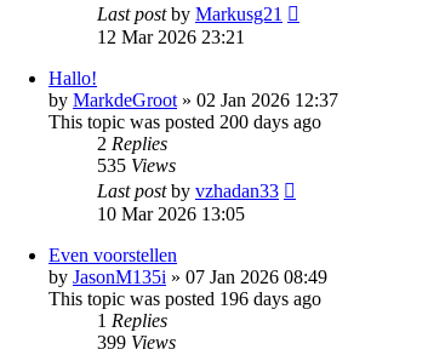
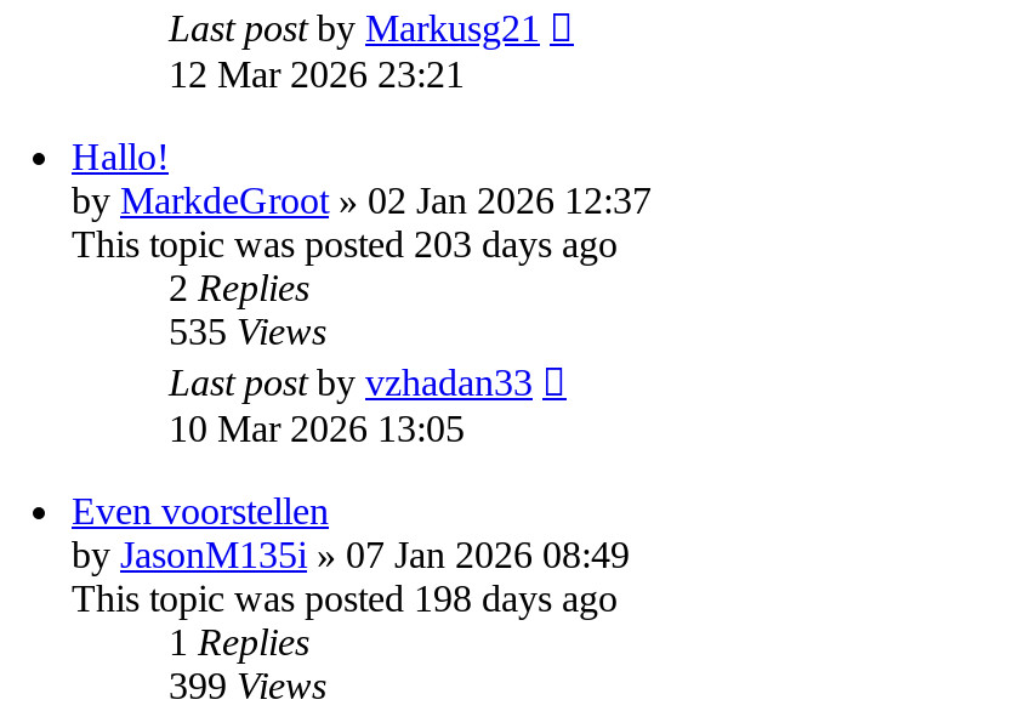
- This topic was posted 200 days ago
+ This topic was posted 203 days ago

- This topic was posted 196 days ago
+ This topic was posted 198 days ago
